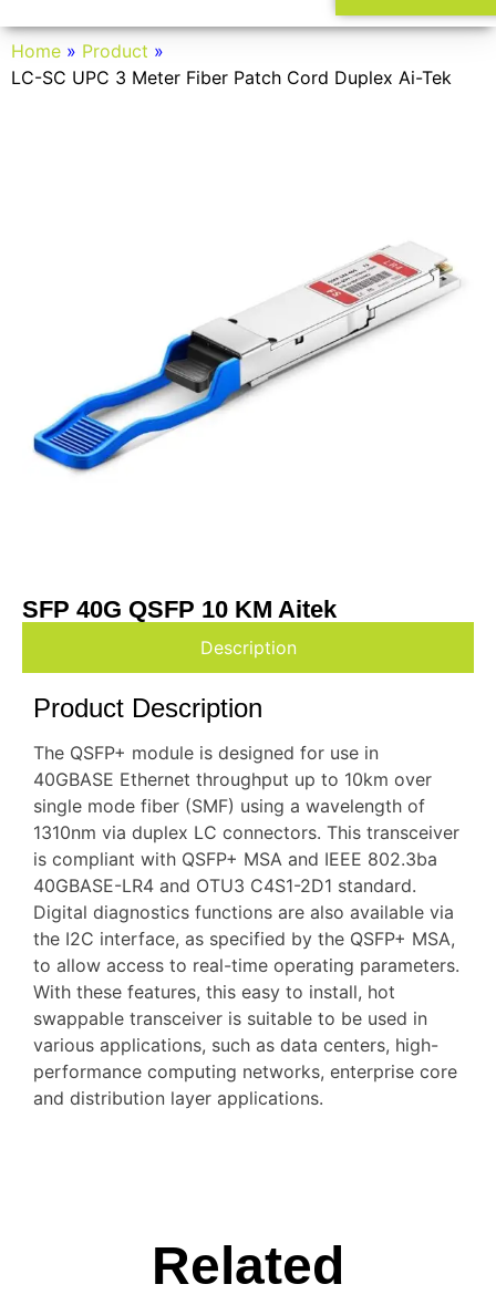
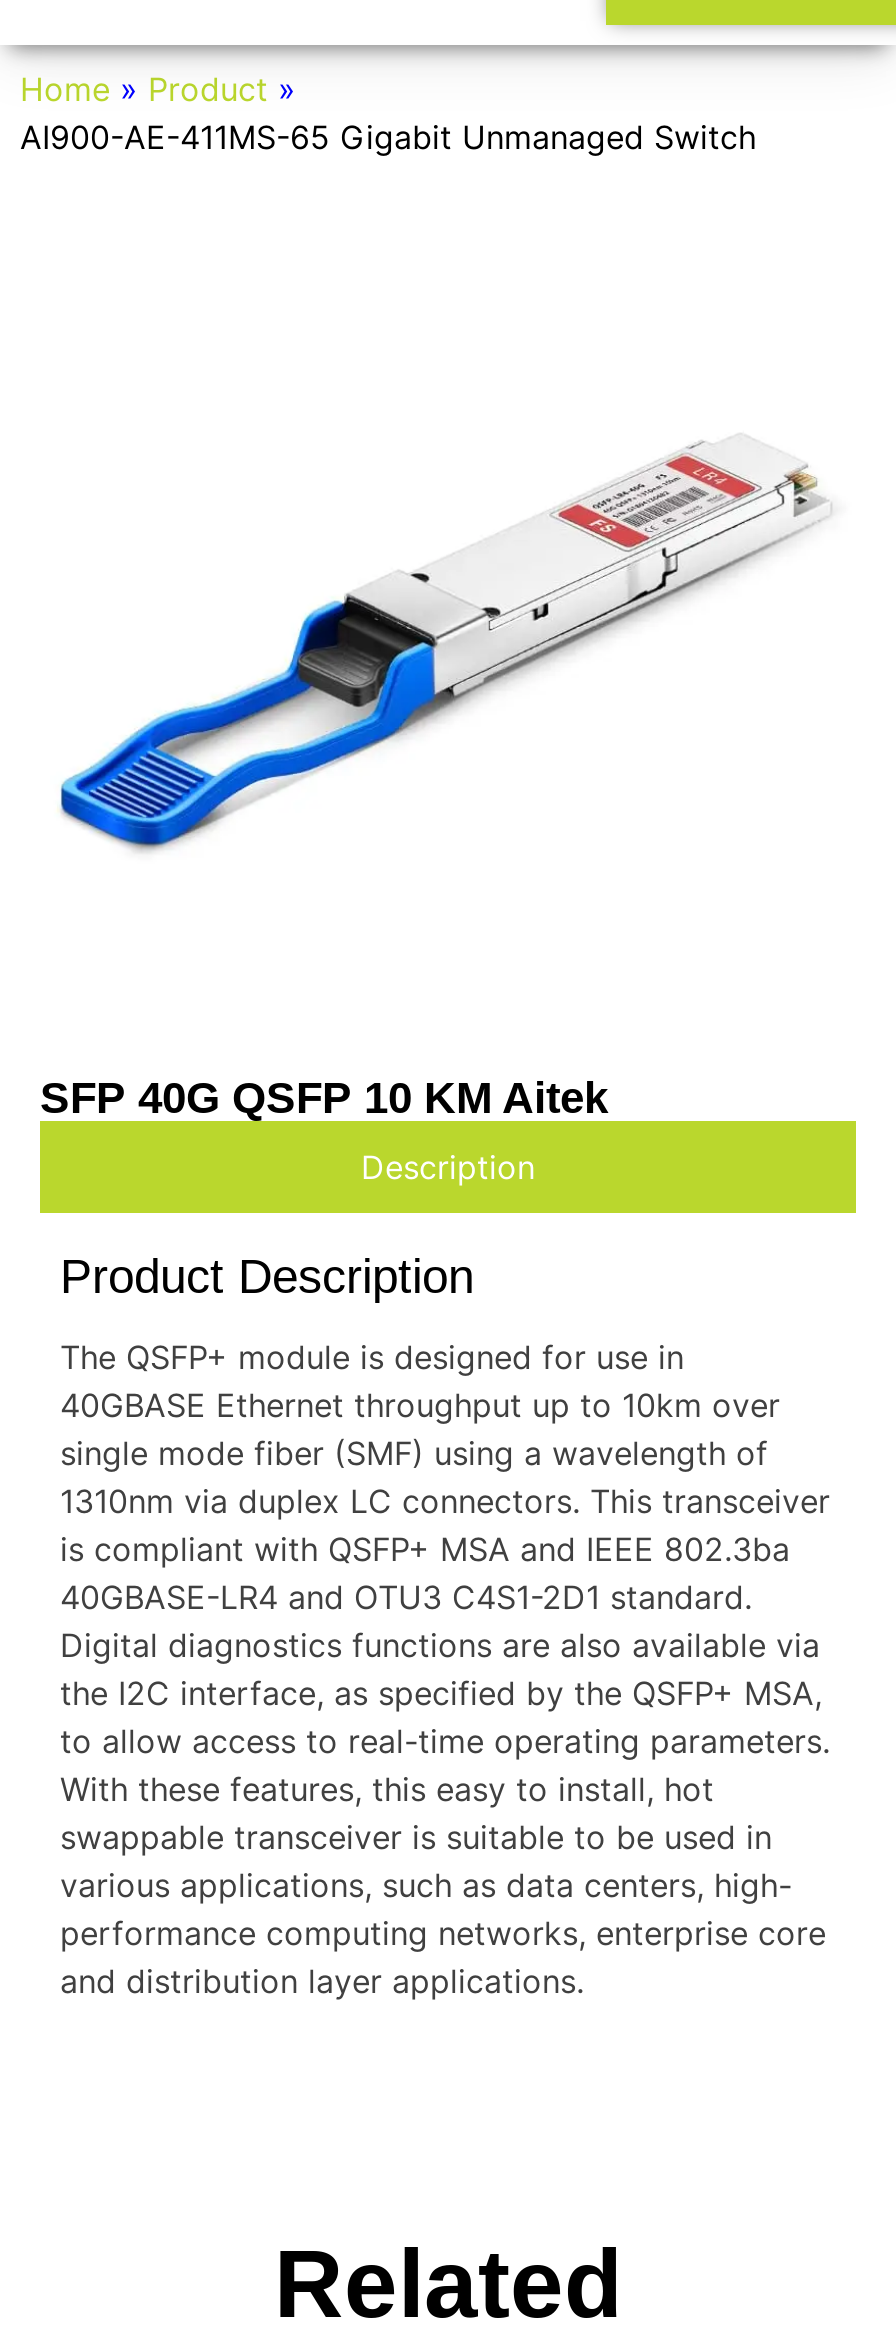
- LC-SC UPC 3 Meter Fiber Patch Cord Duplex Ai-Tek
+ AI900-AE-411MS-65 Gigabit Unmanaged Switch
